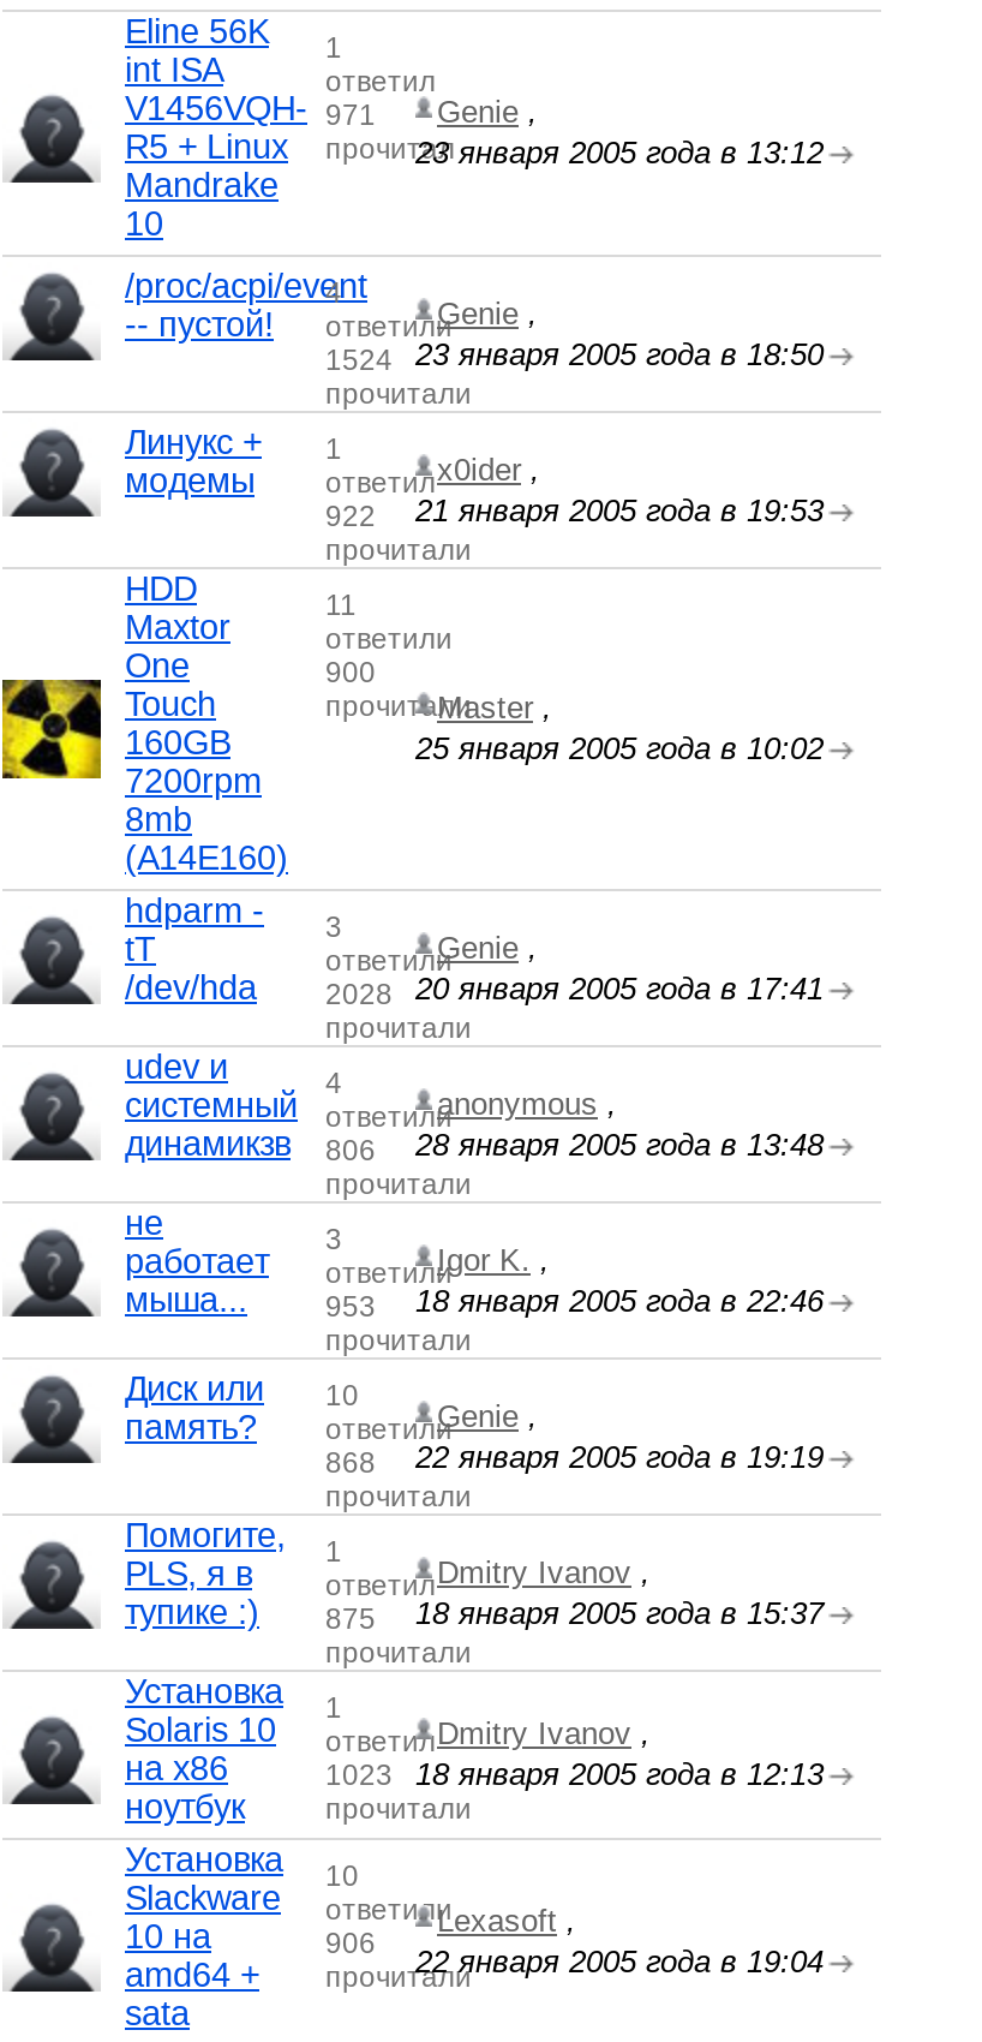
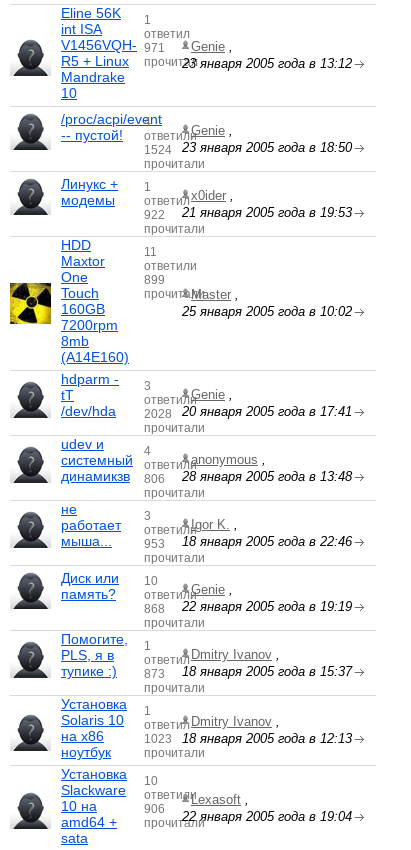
- 900
+ 899

- тупике :) 875 18 января 2005 года в 15:37
+ тупике :) 873 18 января 2005 года в 15:37
